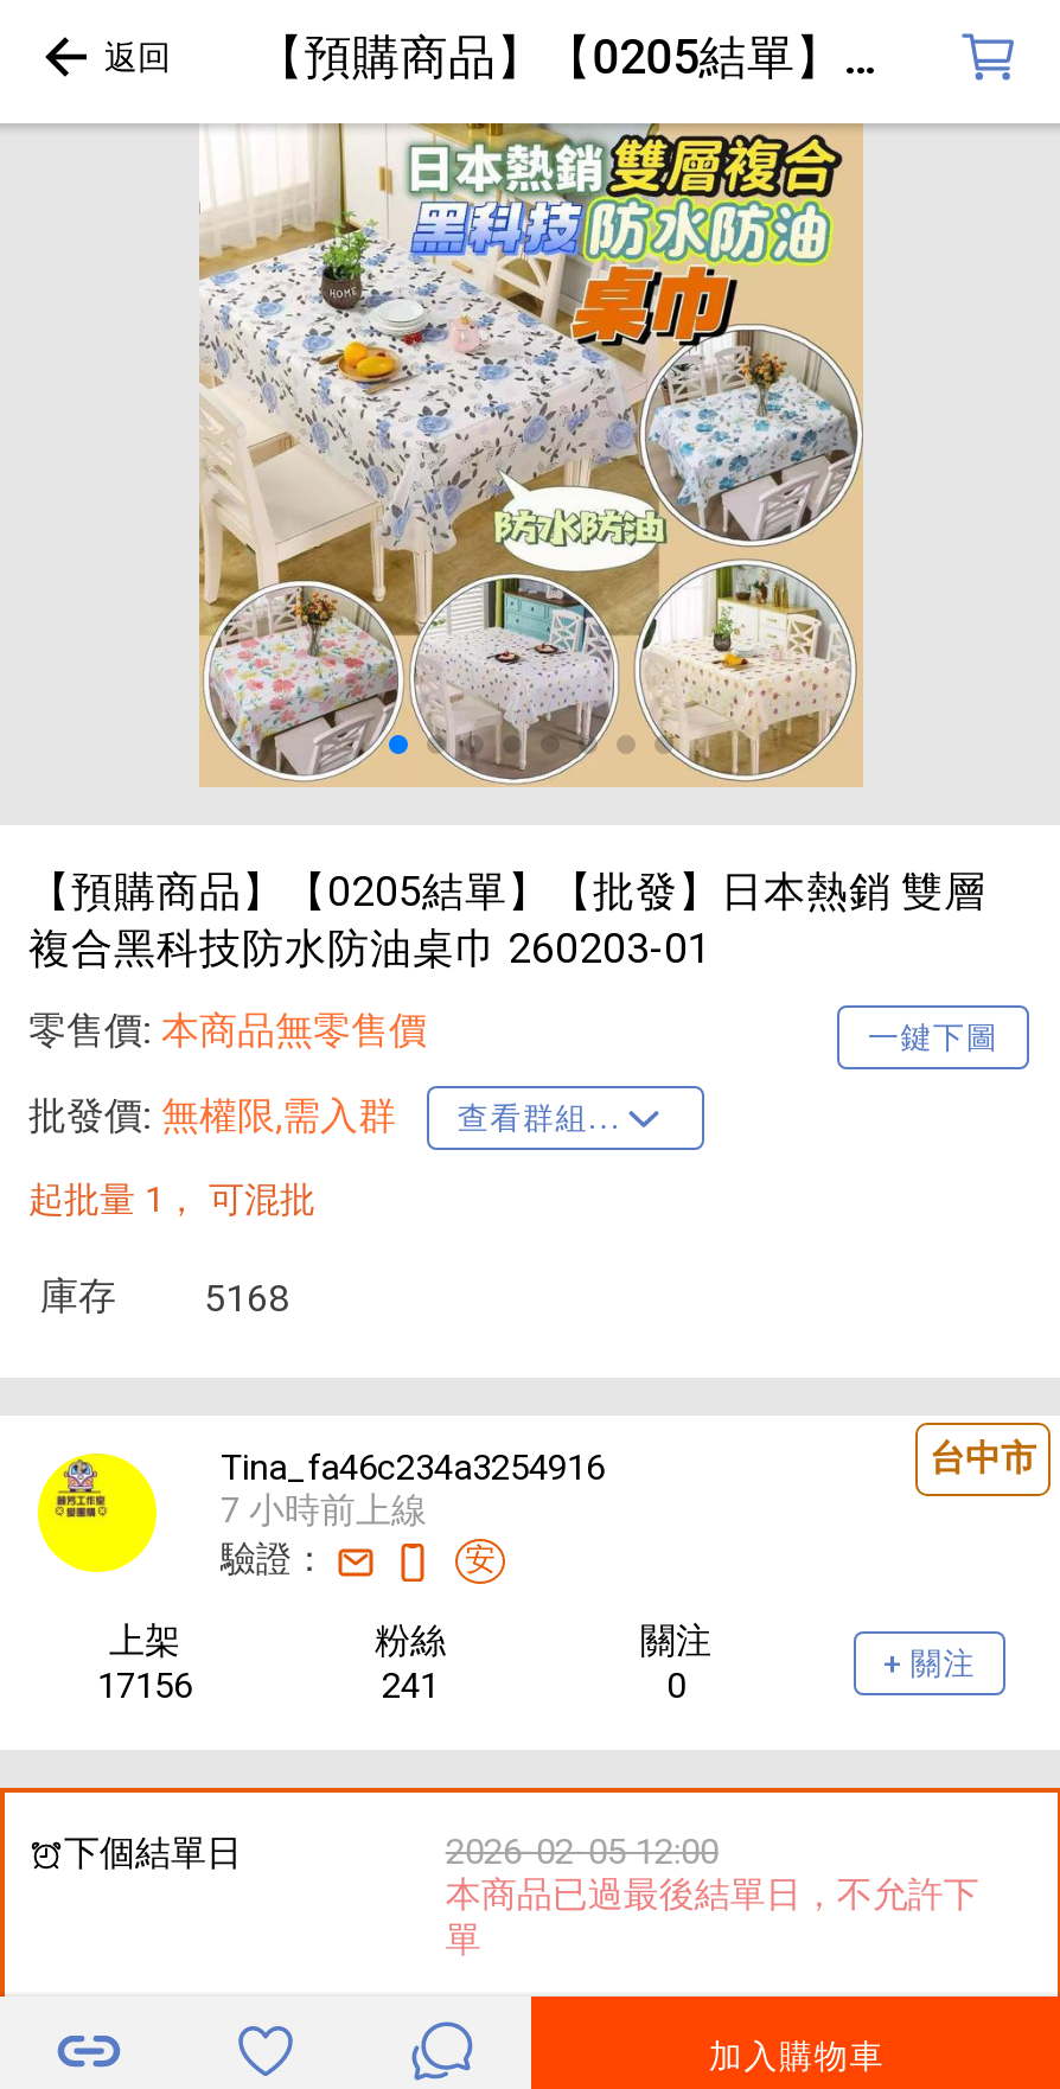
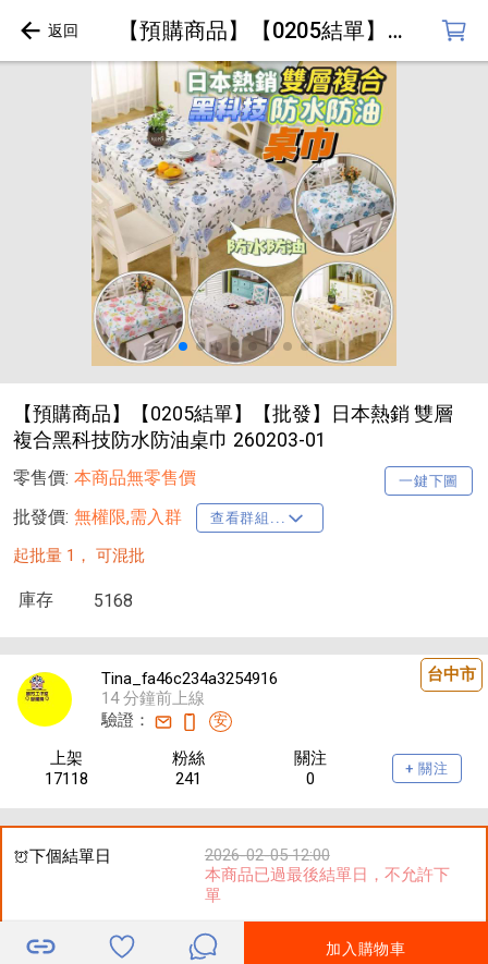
- 7 小時前上線
+ 14 分鐘前上線

- 17156
+ 17118
